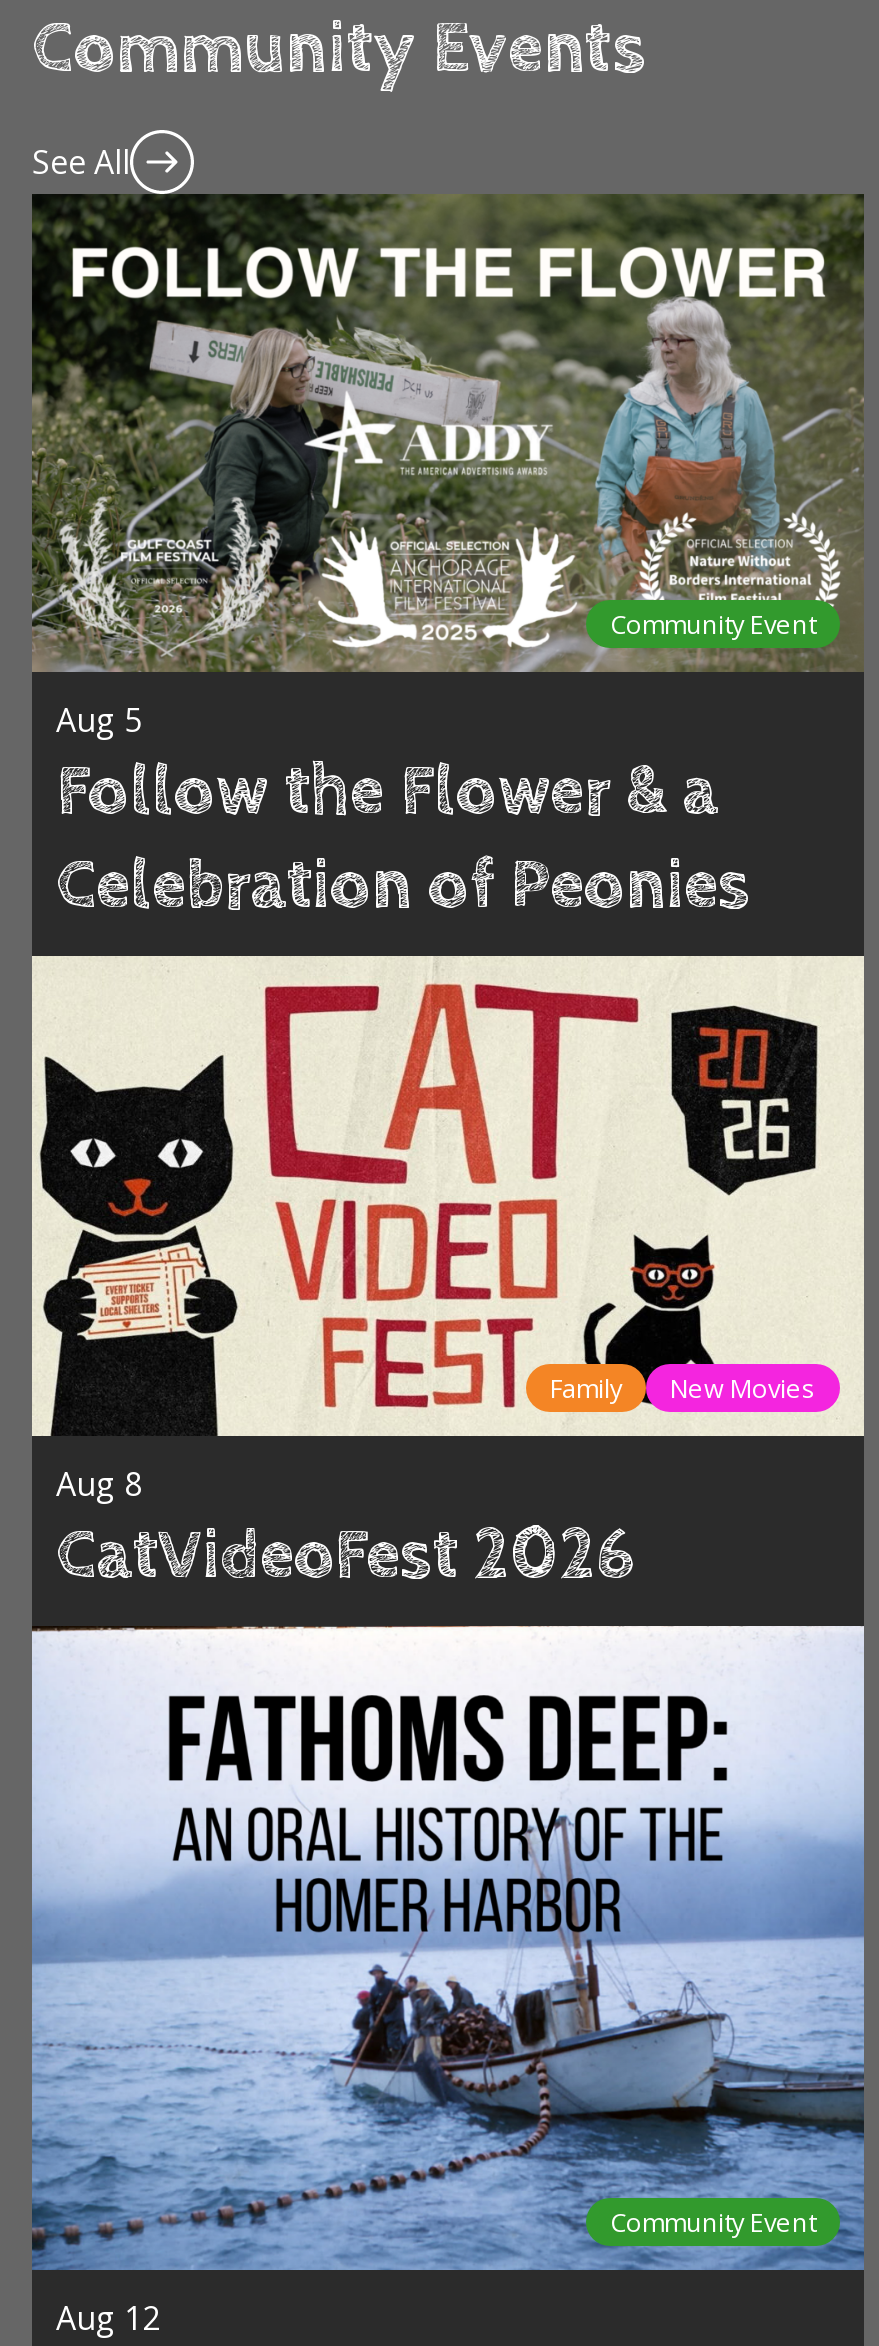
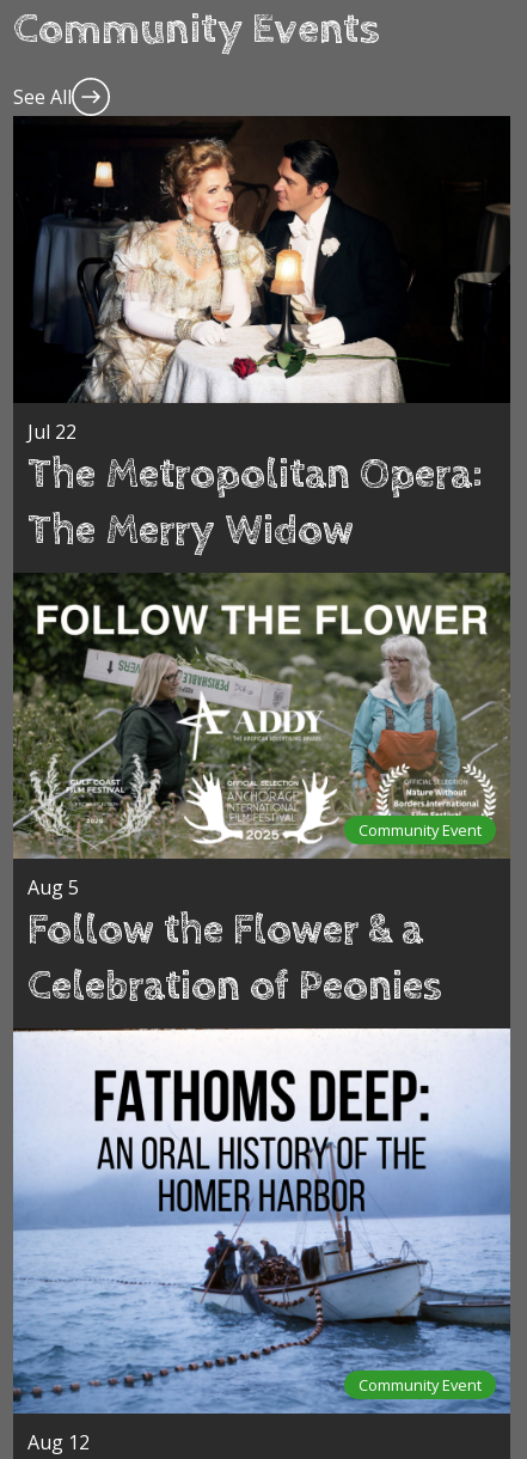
moved down: [image] | Community Event | Aug 5 | Follow the Flower & a | Celebration of Peonies

+ [image]
+ Jul 22
+ The Metropolitan Opera:
+ The Merry Widow

- [image]
- Family
- New Movies
- Aug 8
- CatVideoFest 2026
